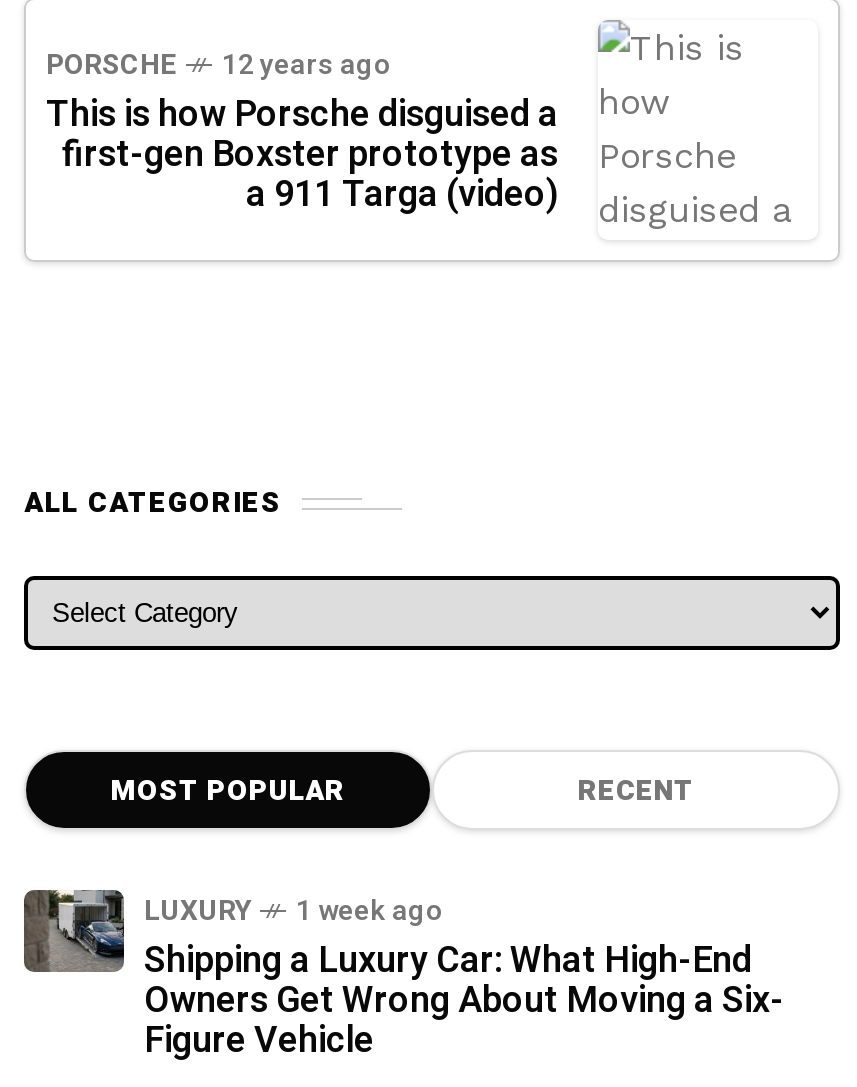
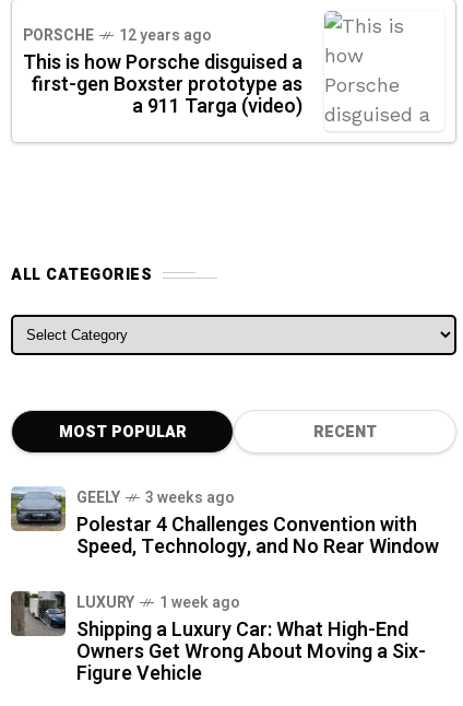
+ [image]
+ GEELY
+ 3 weeks ago
+ Polestar 4 Challenges Convention with
+ Speed, Technology, and No Rear Window
